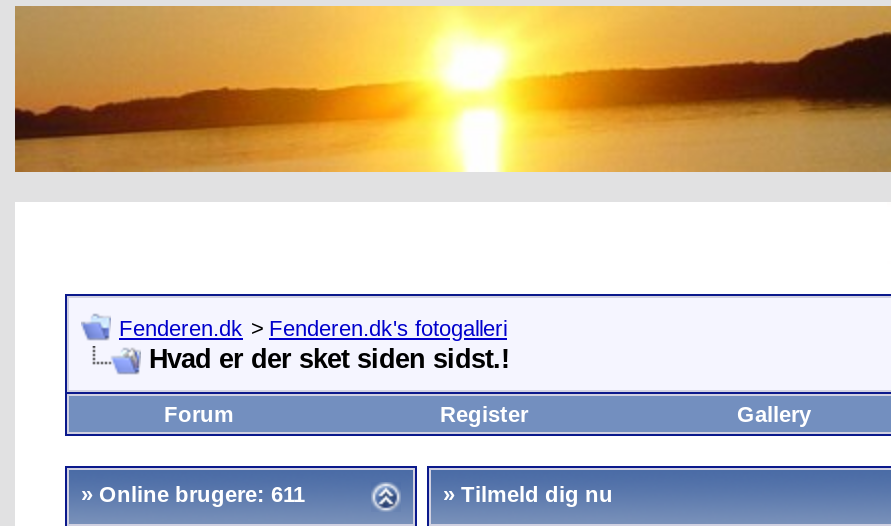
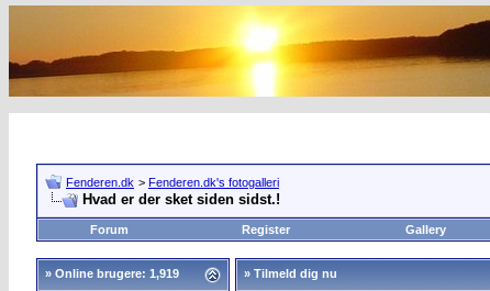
- » Online brugere: 611
+ » Online brugere: 1,919
